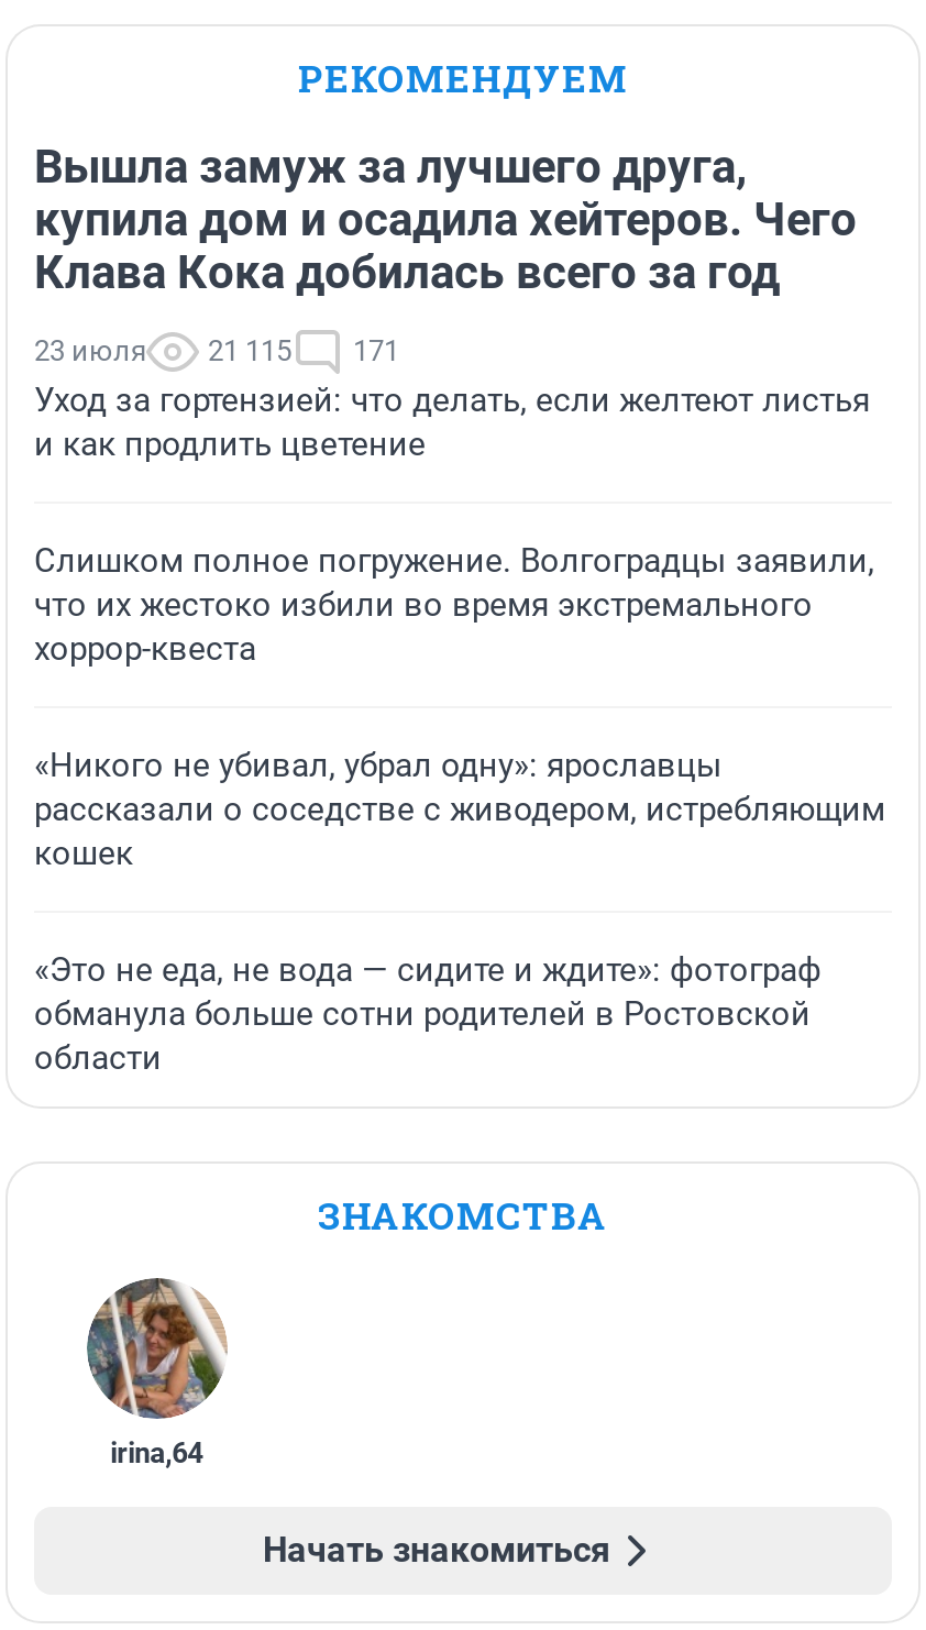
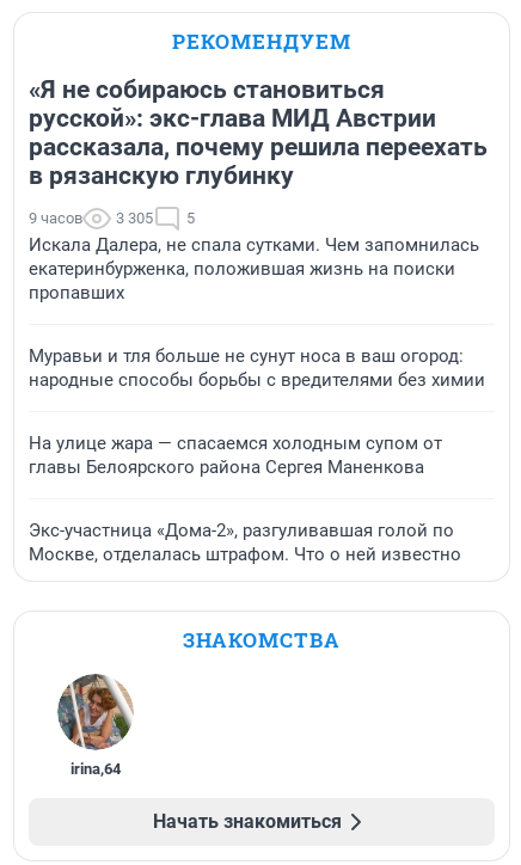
- Вышла замуж за лучшего друга,
- купила дом и осадила хейтеров. Чего
- Клава Кока добилась всего за год
+ «Я не собираюсь становиться
+ русской»: экс-глава МИД Австрии
+ рассказала, почему решила переехать
+ в рязанскую глубинку

- 23 июля
- 21 115
- 171
- Уход за гортензией: что делать, если желтеют листья
- и как продлить цветение
+ 9 часов
+ 3 305
+ 5
+ Искала Далера, не спала сутками. Чем запомнилась
+ екатеринбурженка, положившая жизнь на поиски
+ пропавших

- Слишком полное погружение. Волгоградцы заявили,
- что их жестоко избили во время экстремального
- хоррор-квеста
+ Муравьи и тля больше не сунут носа в ваш огород:
+ народные способы борьбы с вредителями без химии

- «Никого не убивал, убрал одну»: ярославцы
- рассказали о соседстве с живодером, истребляющим
- кошек
+ На улице жара — спасаемся холодным супом от
+ главы Белоярского района Сергея Маненкова

- «Это не еда, не вода — сидите и ждите»: фотограф
- обманула больше сотни родителей в Ростовской
- области
+ Экс-участница «Дома-2», разгуливавшая голой по
+ Москве, отделалась штрафом. Что о ней известно
